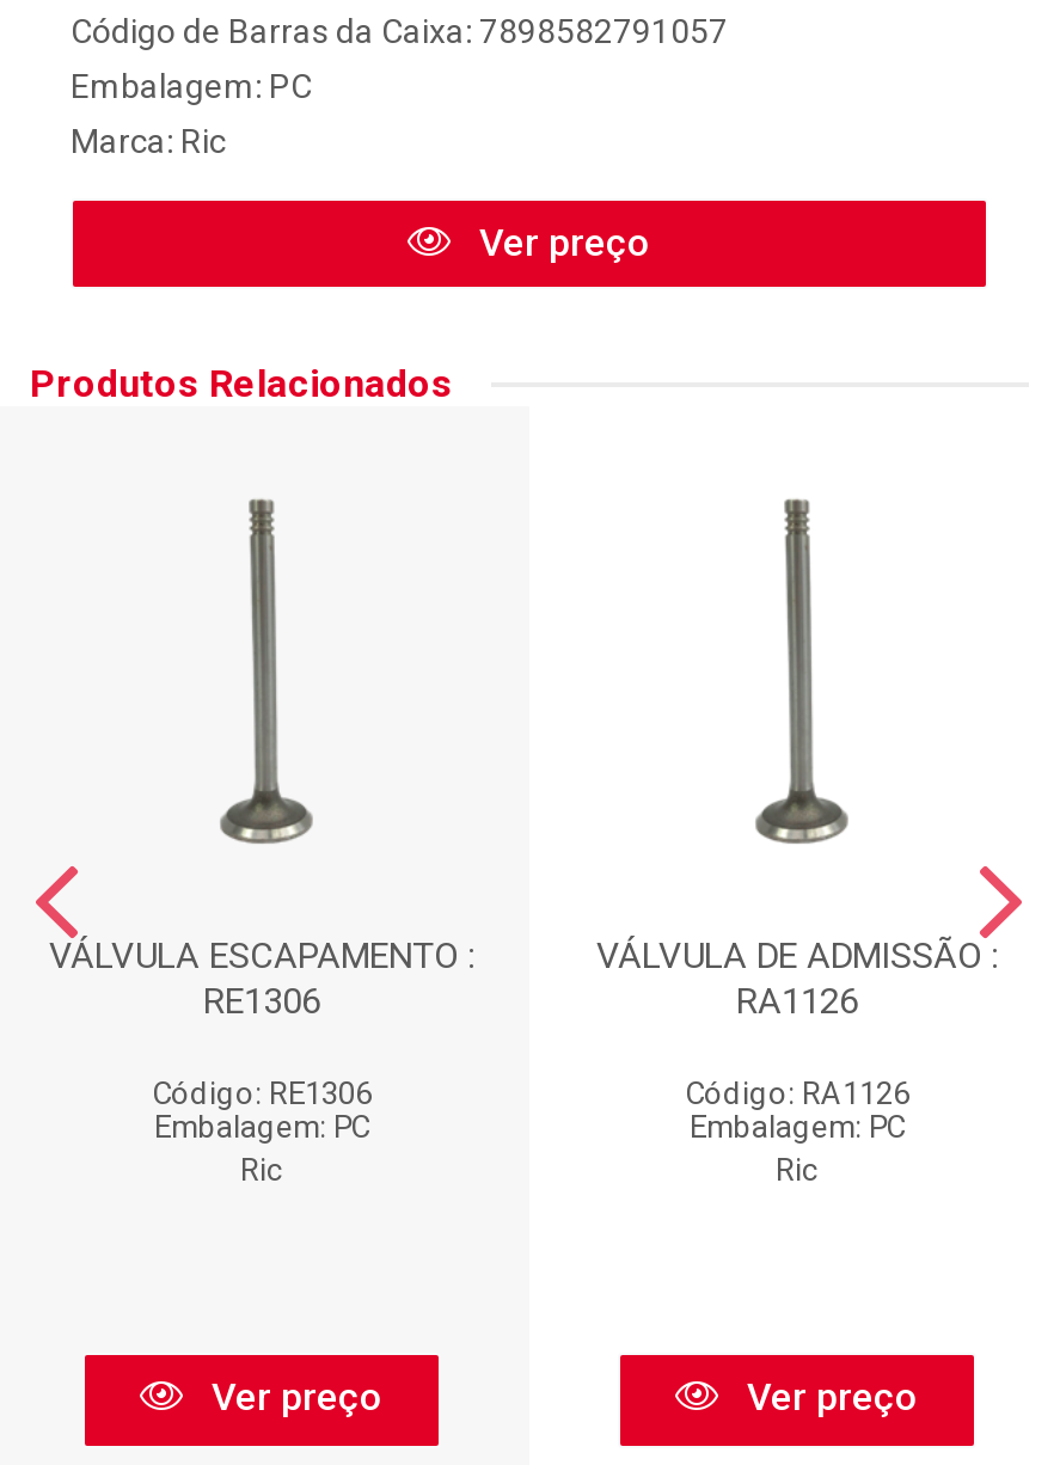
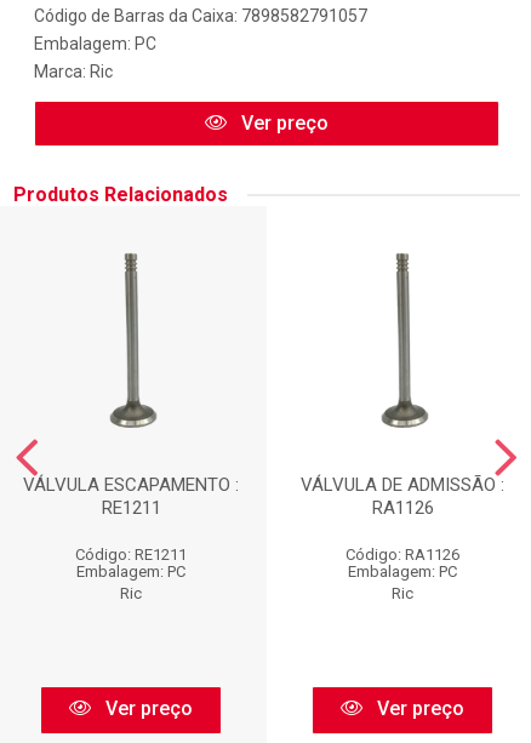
- RE1306
+ RE1211

- Código: RE1306
+ Código: RE1211
